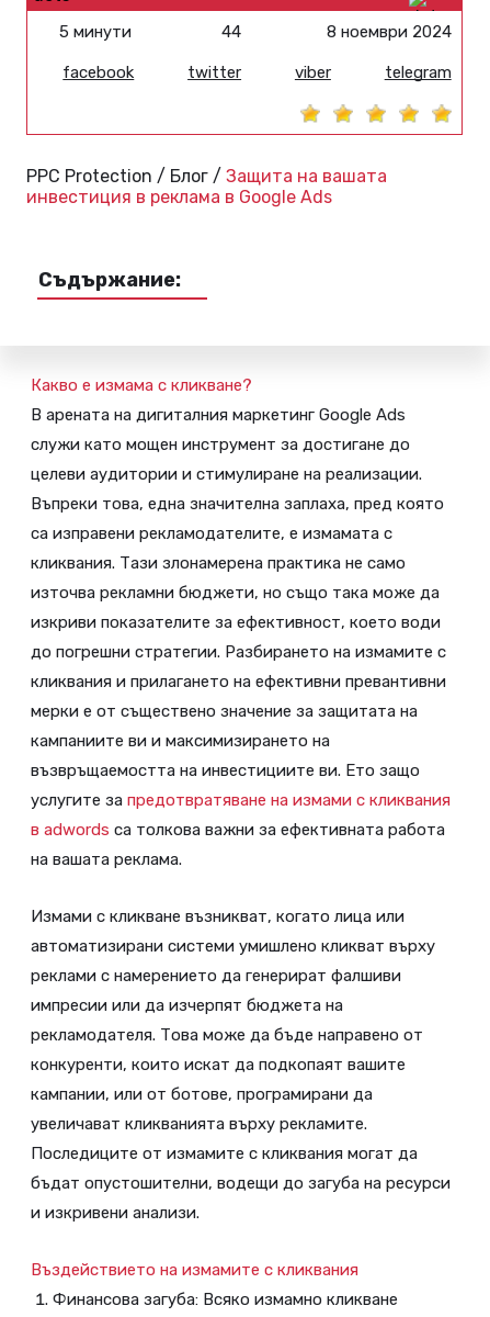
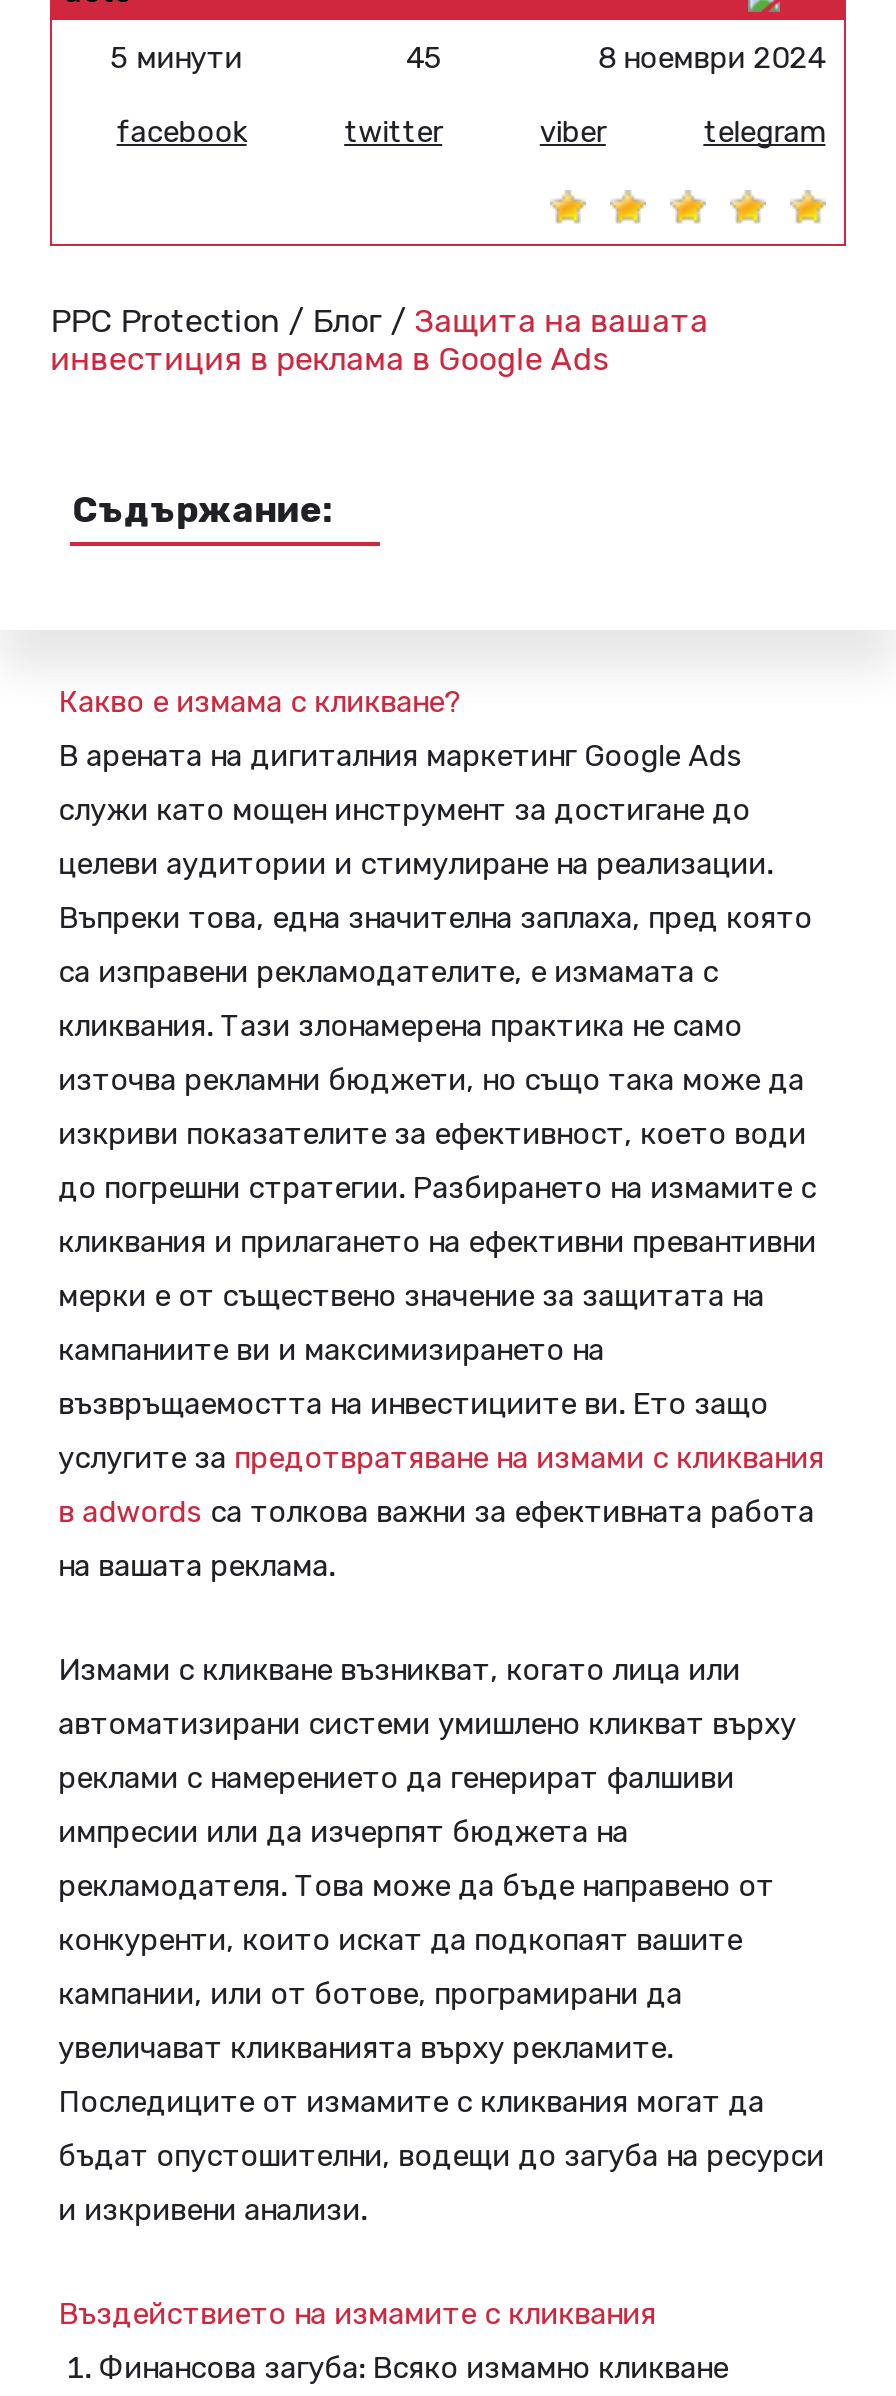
- 44
+ 45
